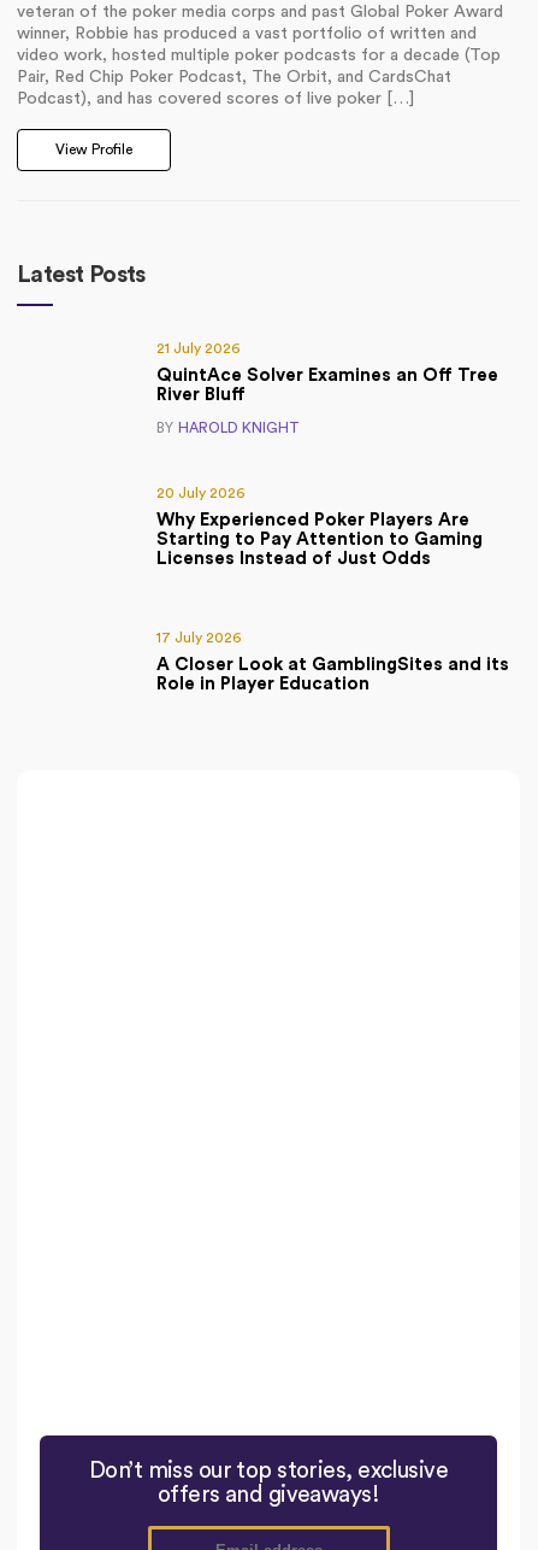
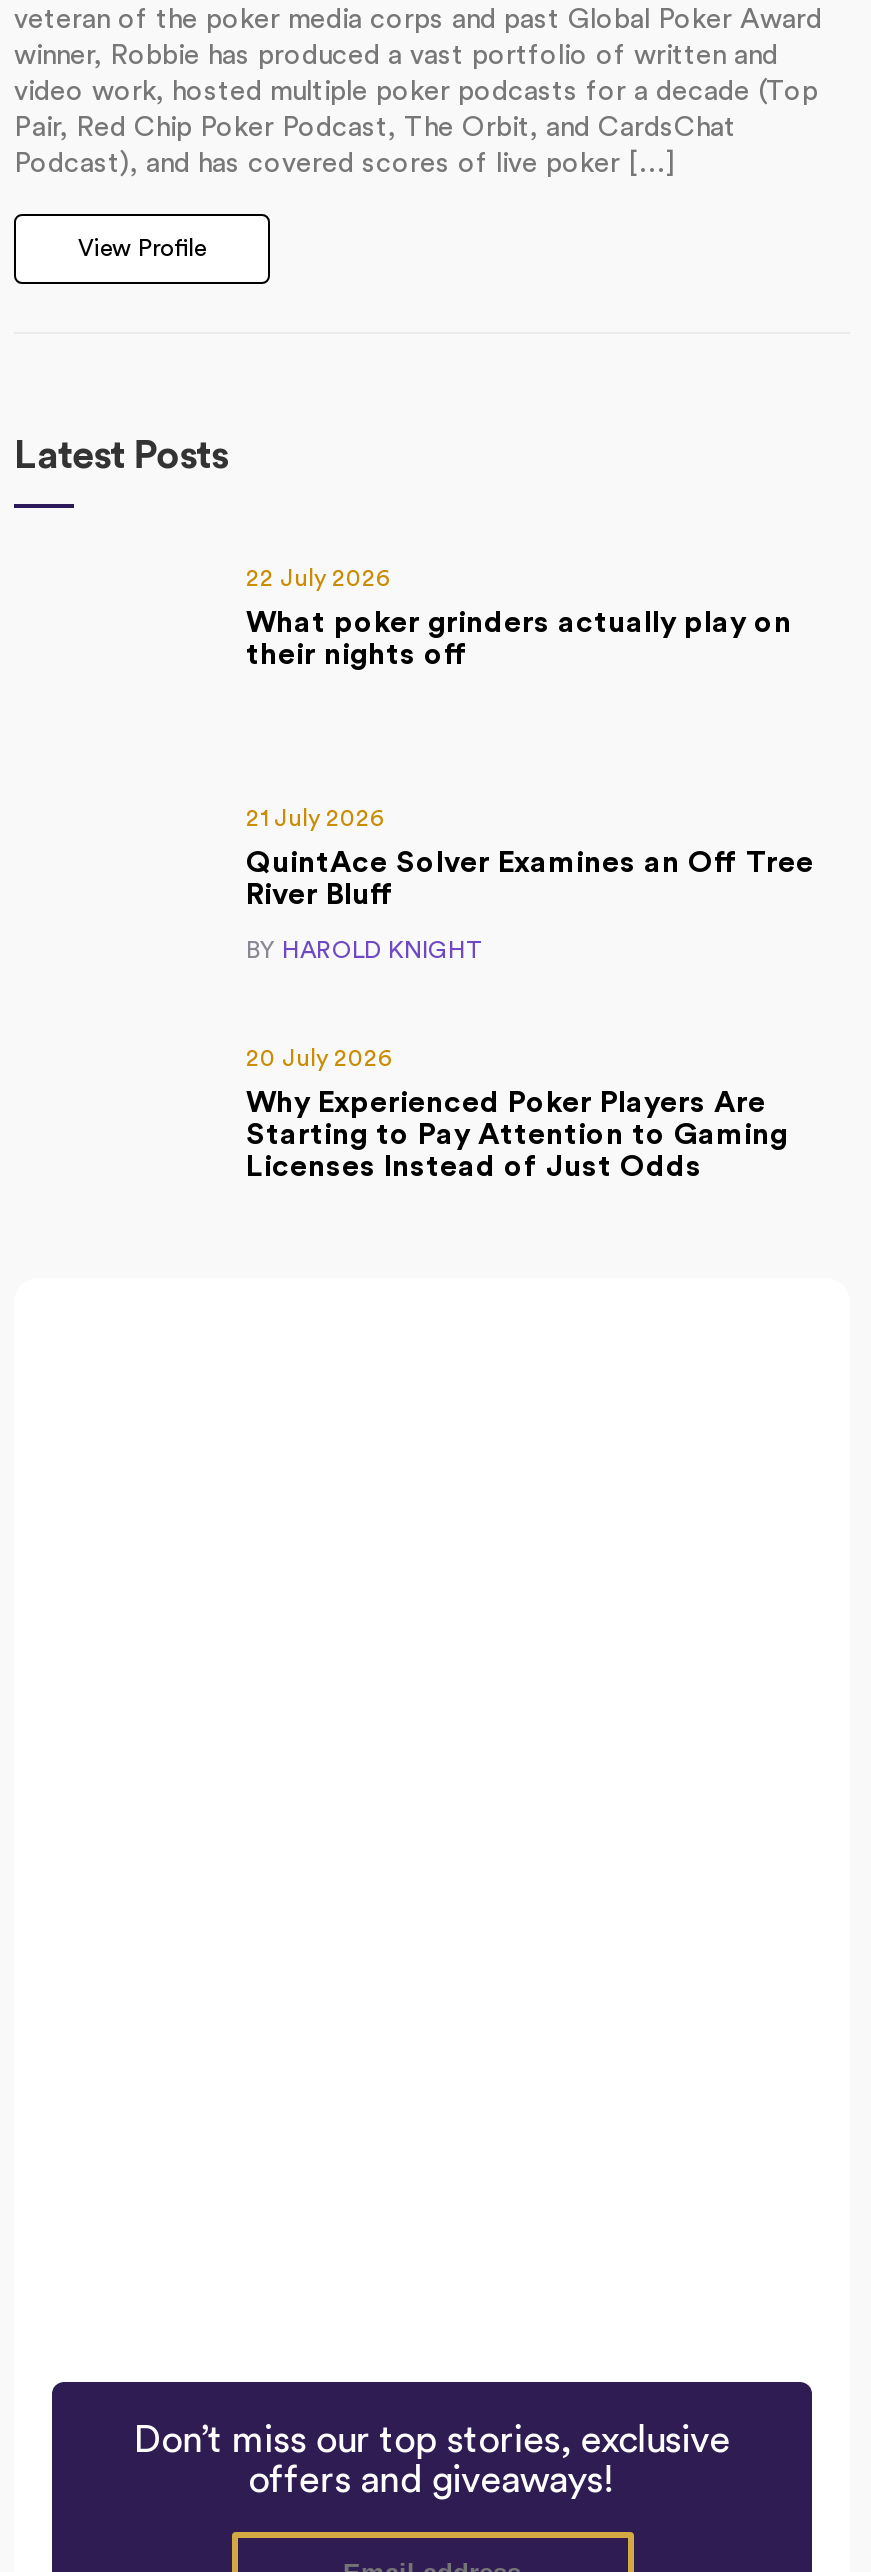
+ 22 July 2026
+ What poker grinders actually play on
+ their nights off

moved down: 21 July 2026 | QuintAce Solver Examines an Off Tree | River Bluff | BY HAROLD KNIGHT | 20 July 2026 | Why Experienced Poker Players Are | Starting to Pay Attention to Gaming | Licenses Instead of Just Odds

- 17 July 2026
- A Closer Look at GamblingSites and its
- Role in Player Education
